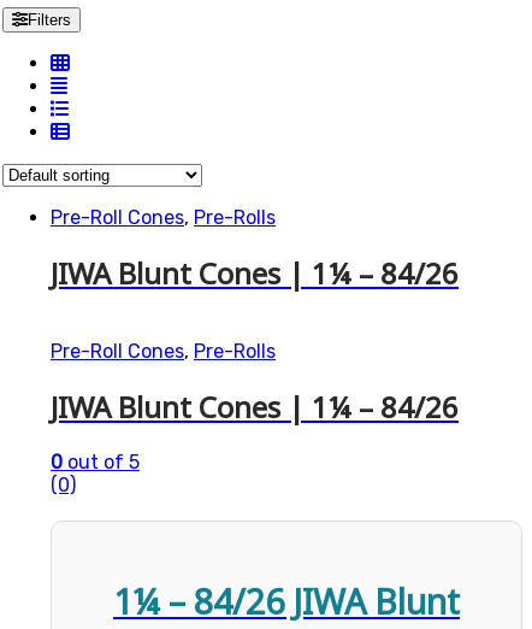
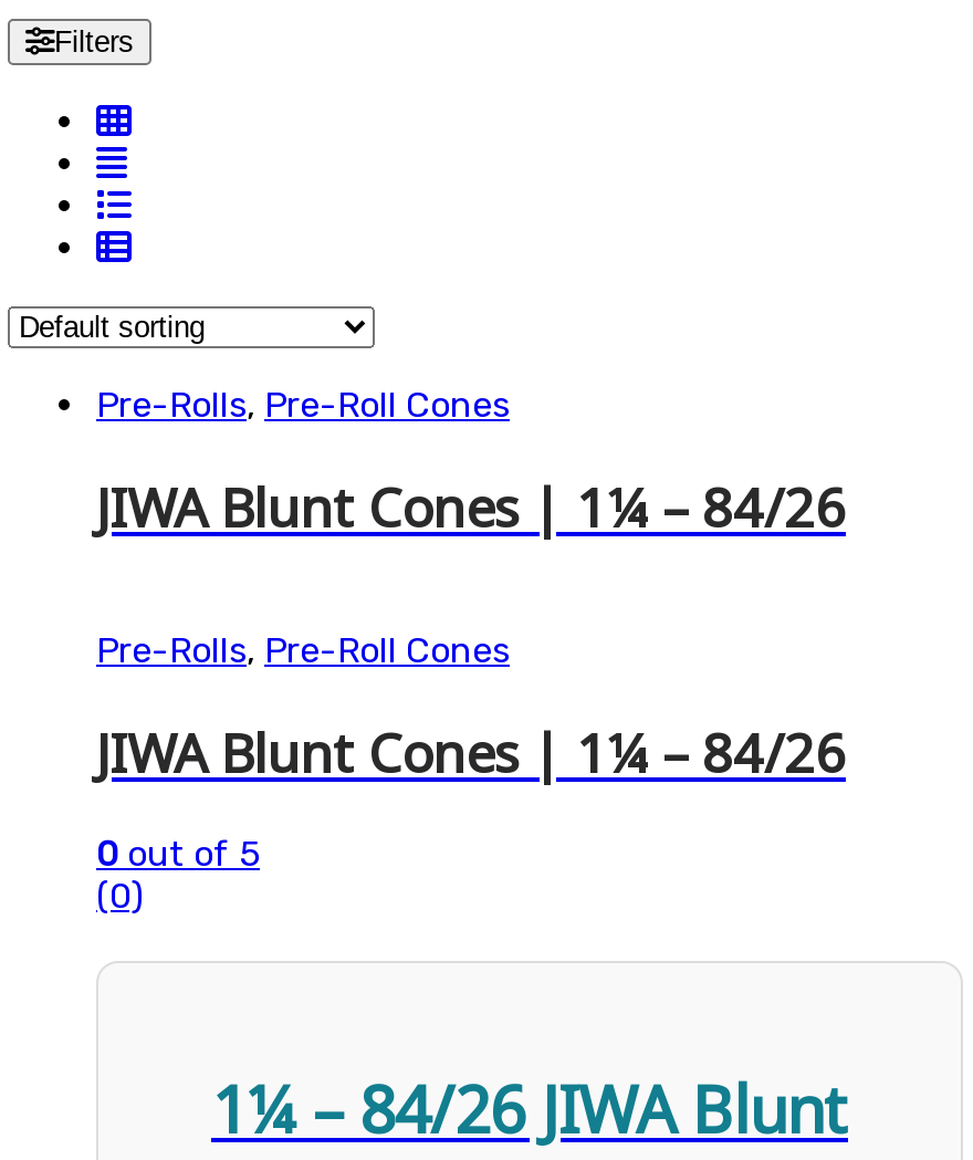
- Pre-Roll Cones, Pre-Rolls
+ Pre-Rolls, Pre-Roll Cones

- Pre-Roll Cones, Pre-Rolls
+ Pre-Rolls, Pre-Roll Cones
